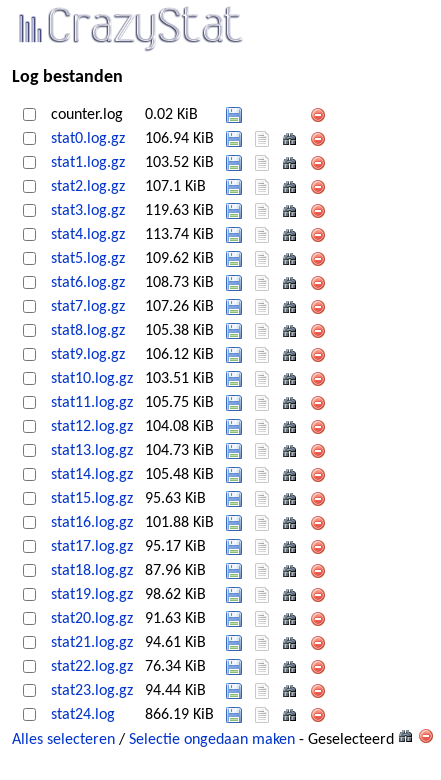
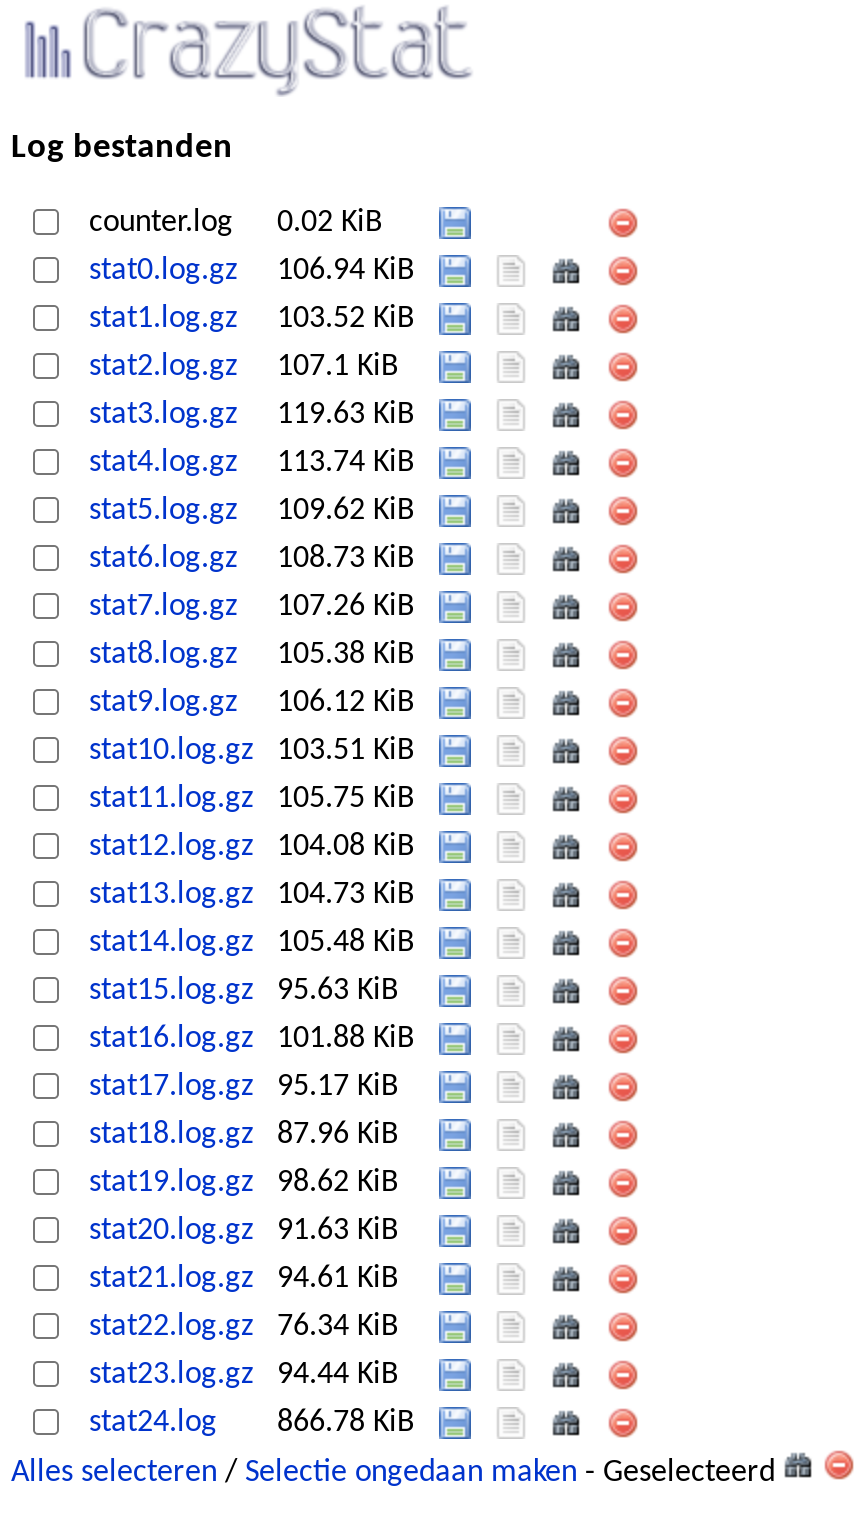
- stat24.log 866.19 KiB
+ stat24.log 866.78 KiB
